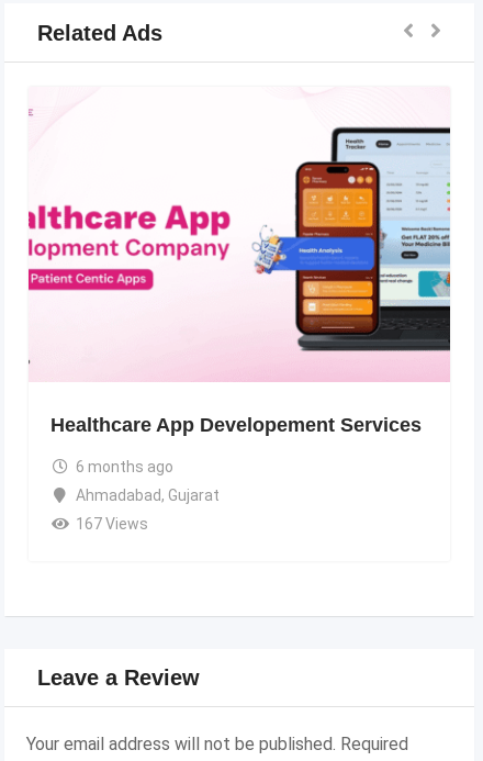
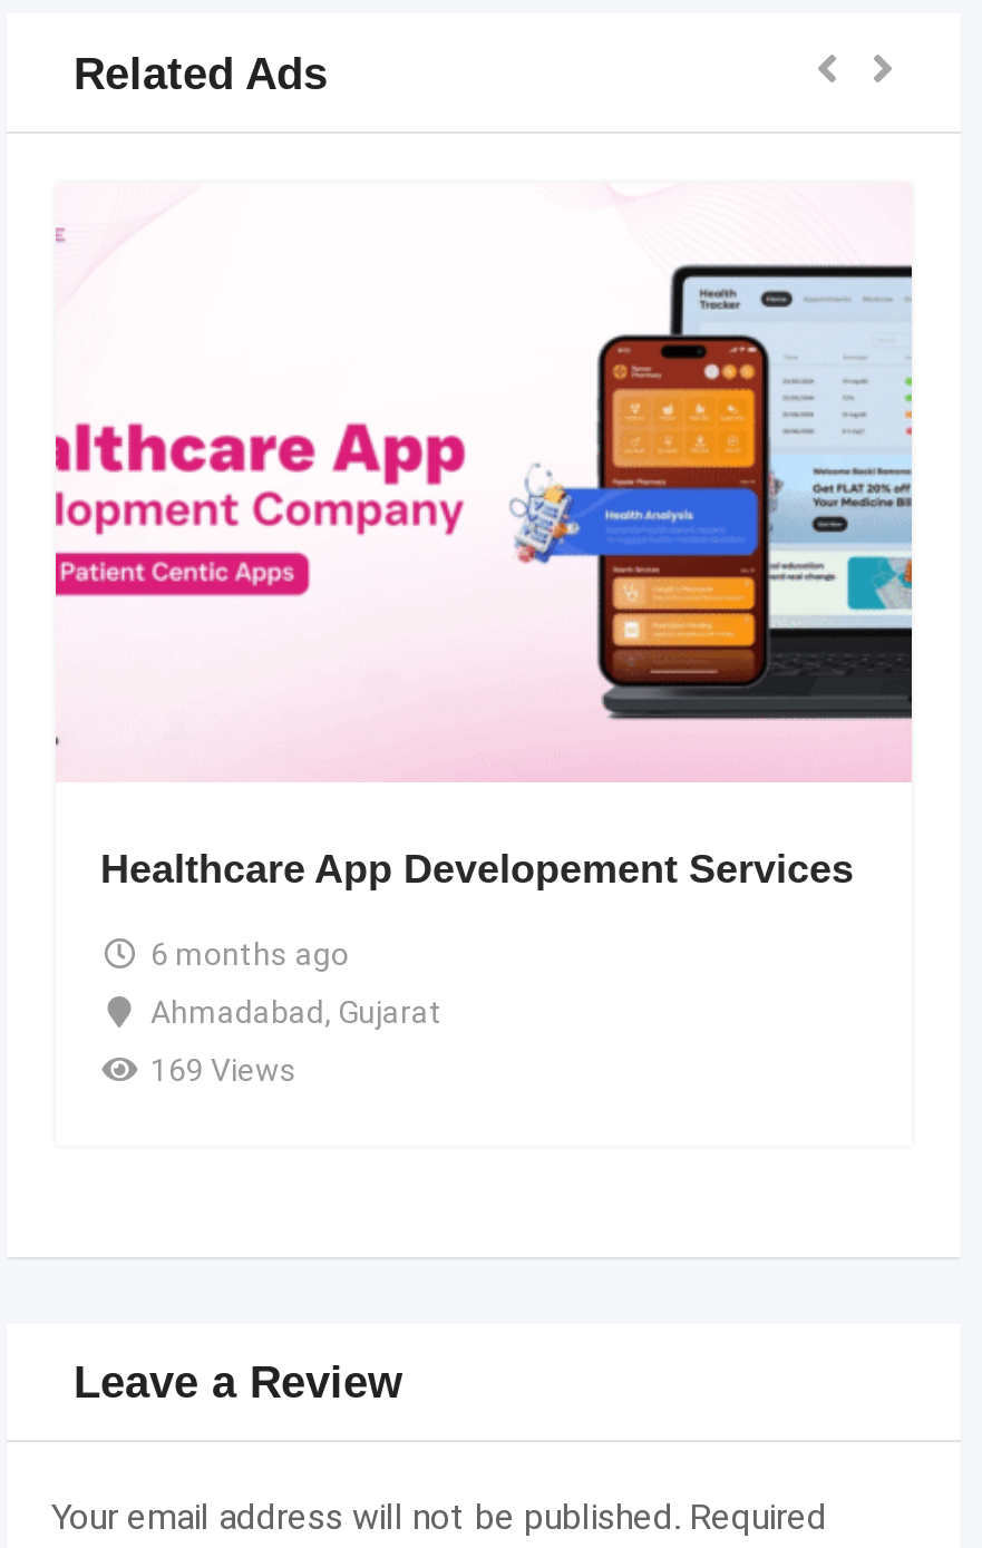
- 167 Views
+ 169 Views
